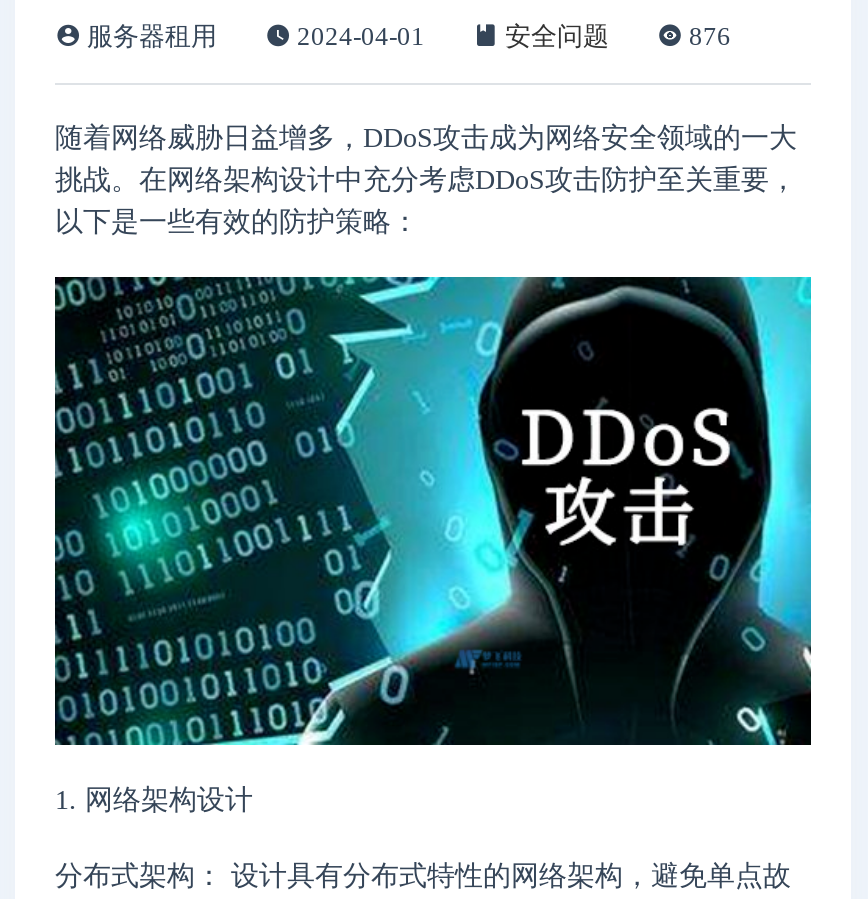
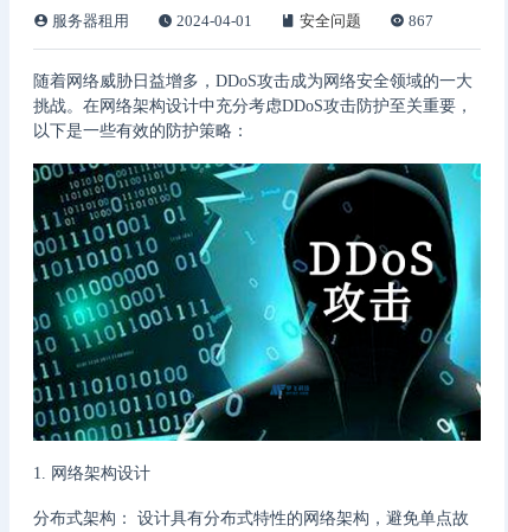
- 876
+ 867
